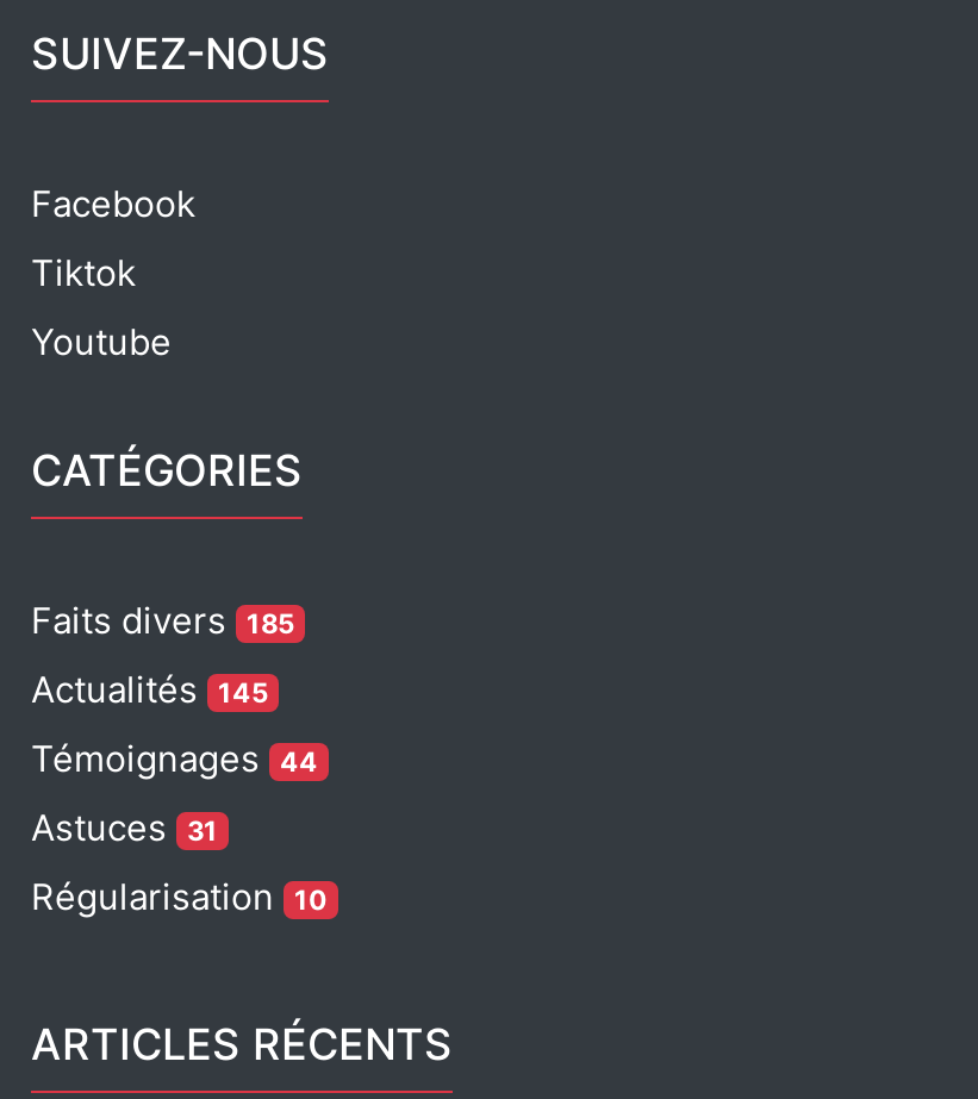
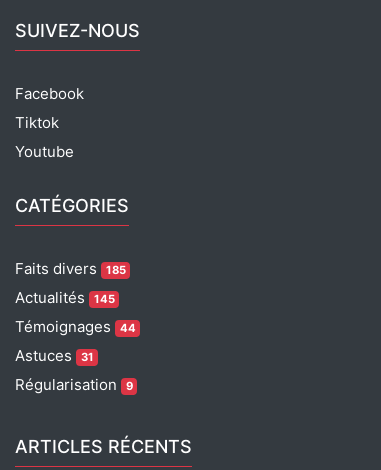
- Régularisation 10
+ Régularisation 9
